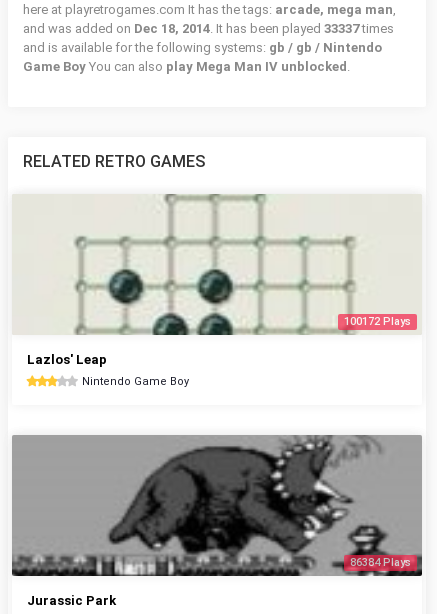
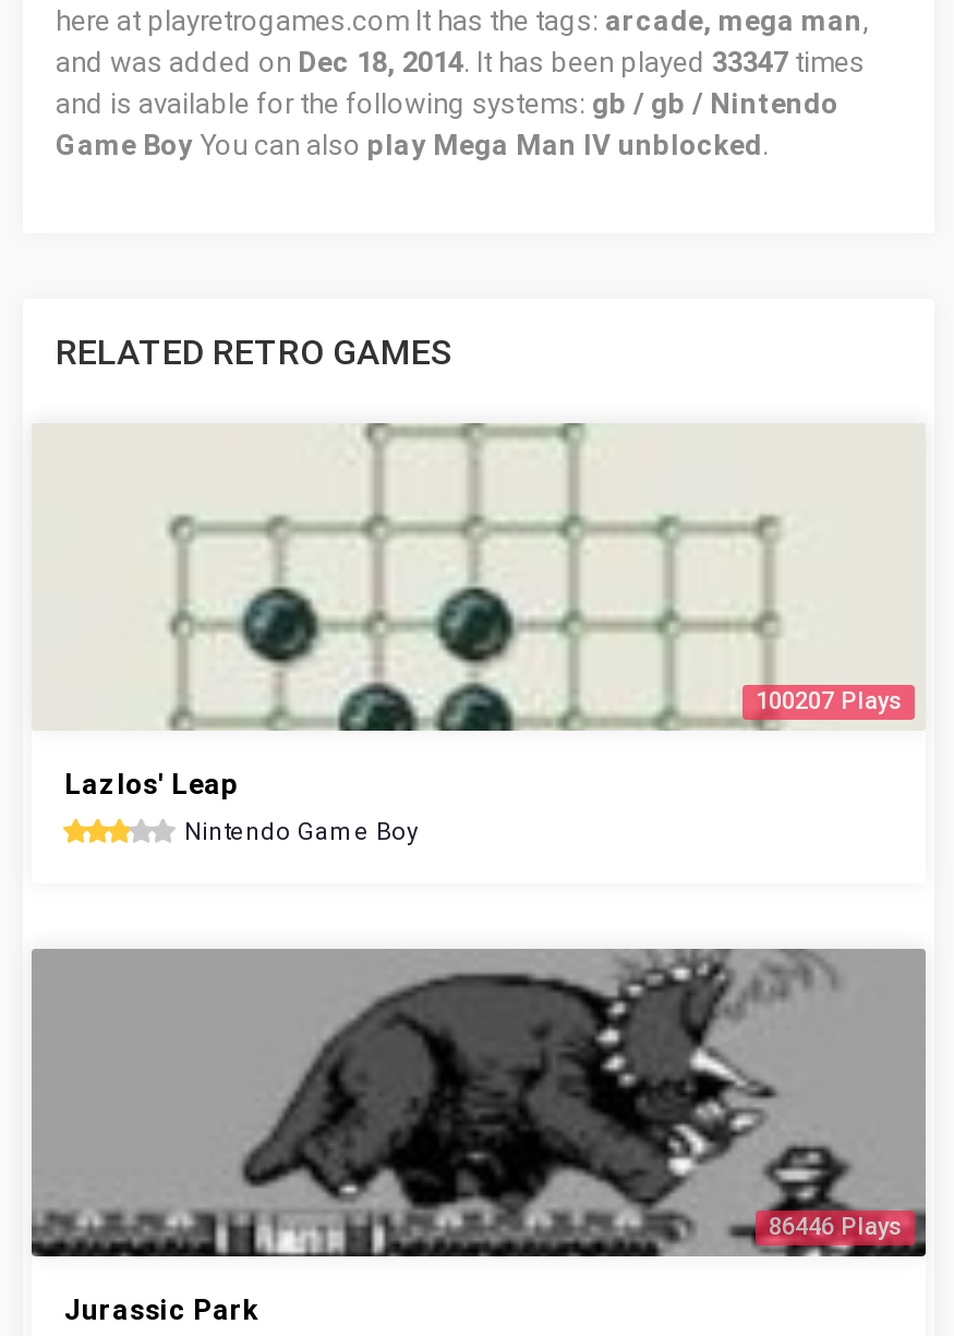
- and was added on Dec 18, 2014. It has been played 33337 times
+ and was added on Dec 18, 2014. It has been played 33347 times

- 100172 Plays
+ 100207 Plays

- 86384 Plays
+ 86446 Plays
